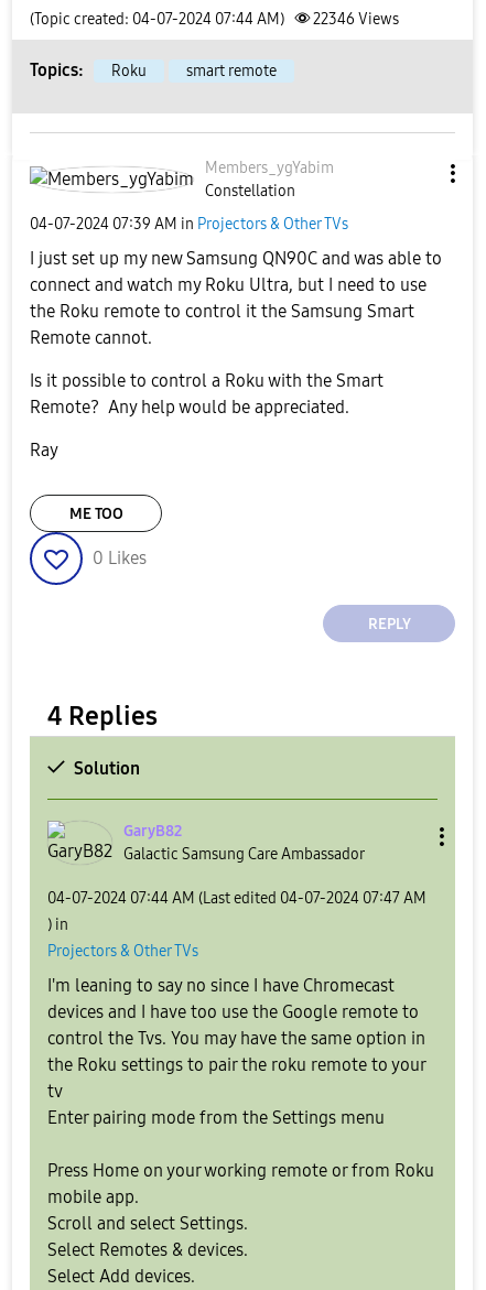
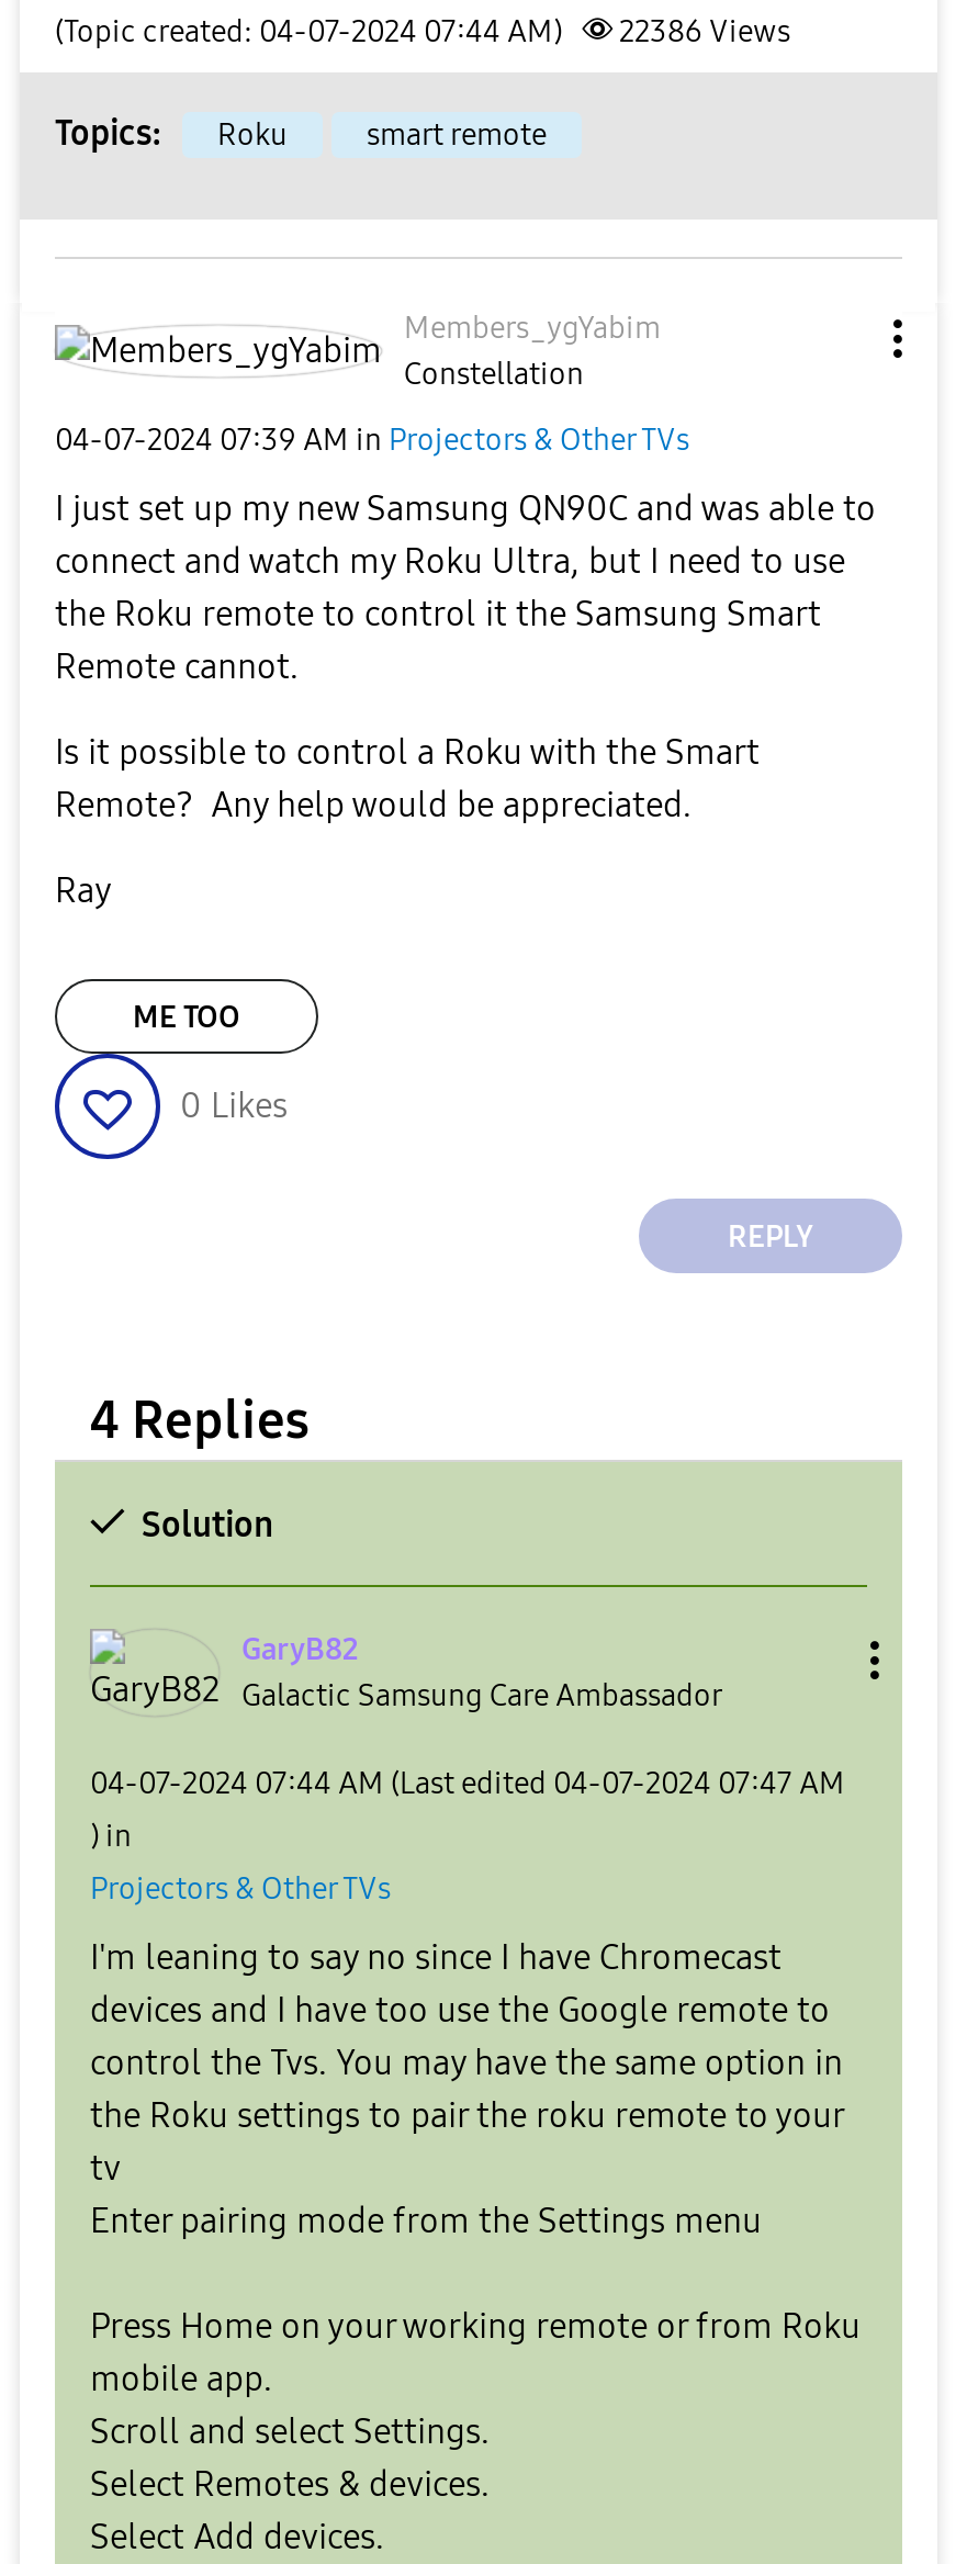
- (Topic created: 04-07-2024 07:44 AM) 22346 Views
+ (Topic created: 04-07-2024 07:44 AM) 22386 Views
